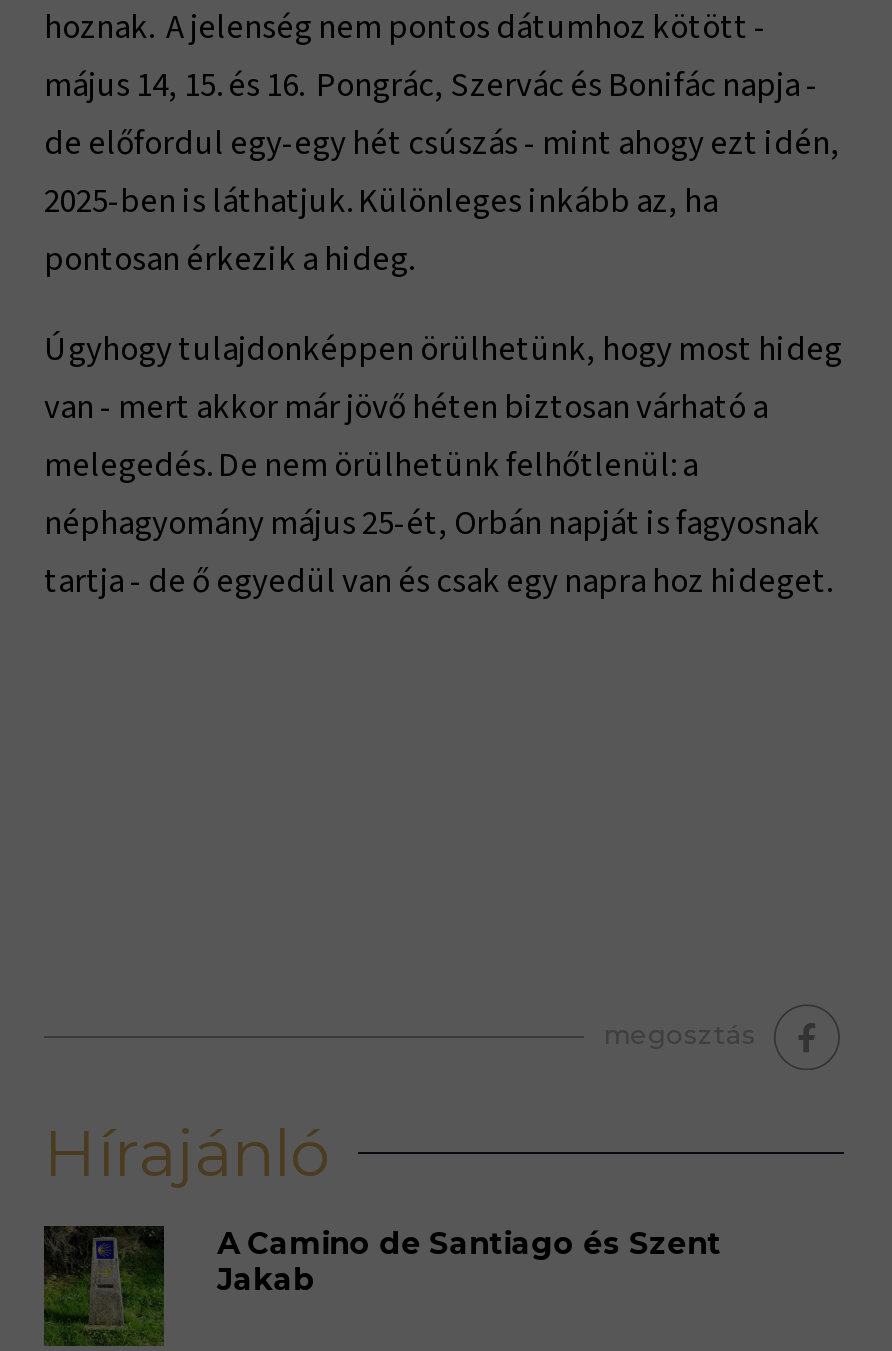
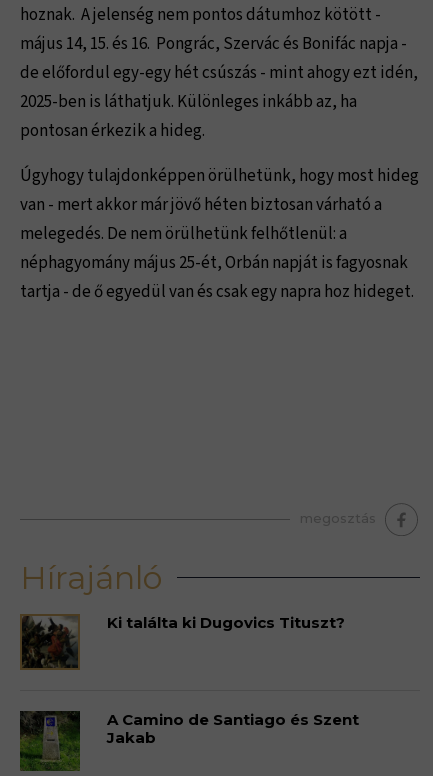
+ [image]
+ Ki találta ki Dugovics Tituszt?
